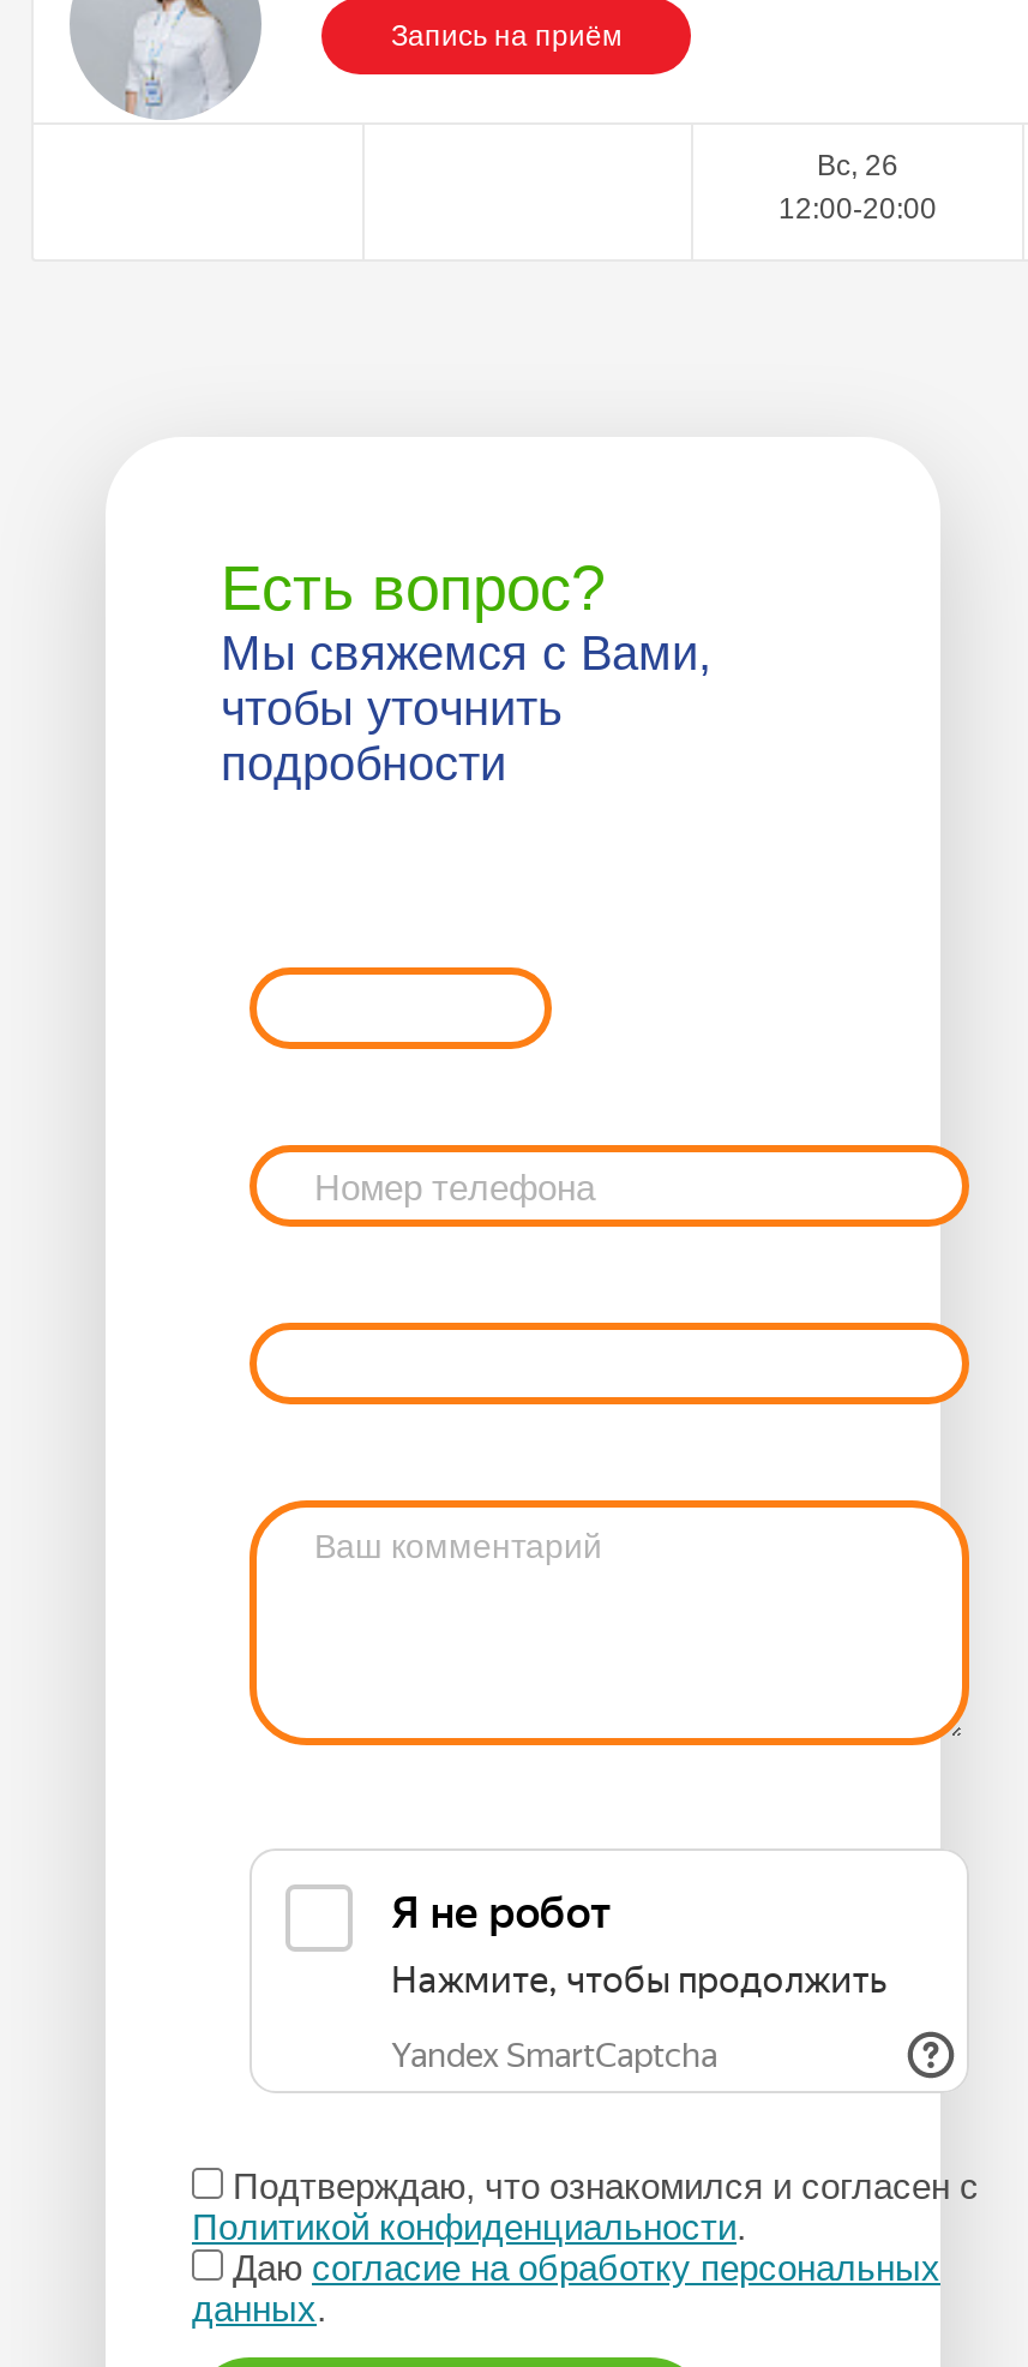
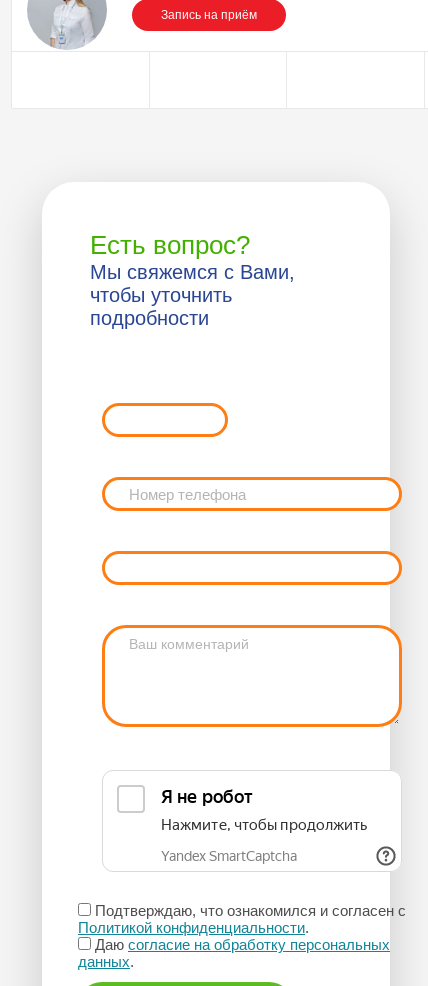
- Вс, 26
- 12:00-20:00
